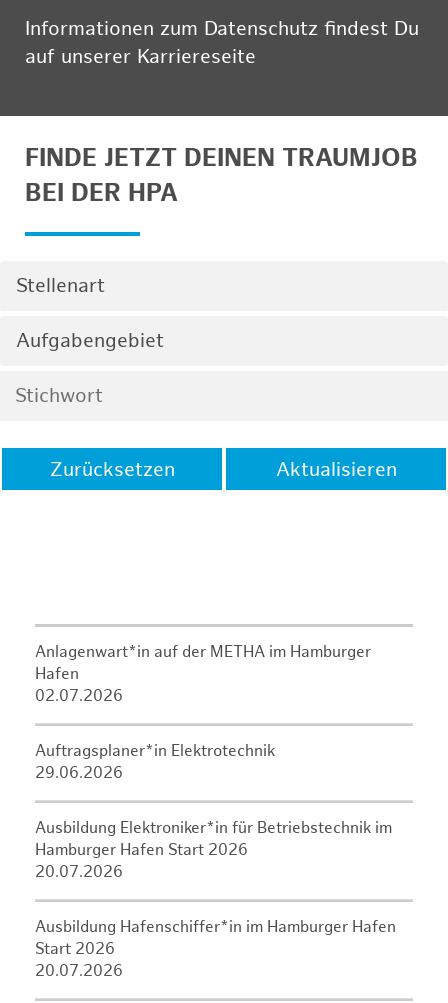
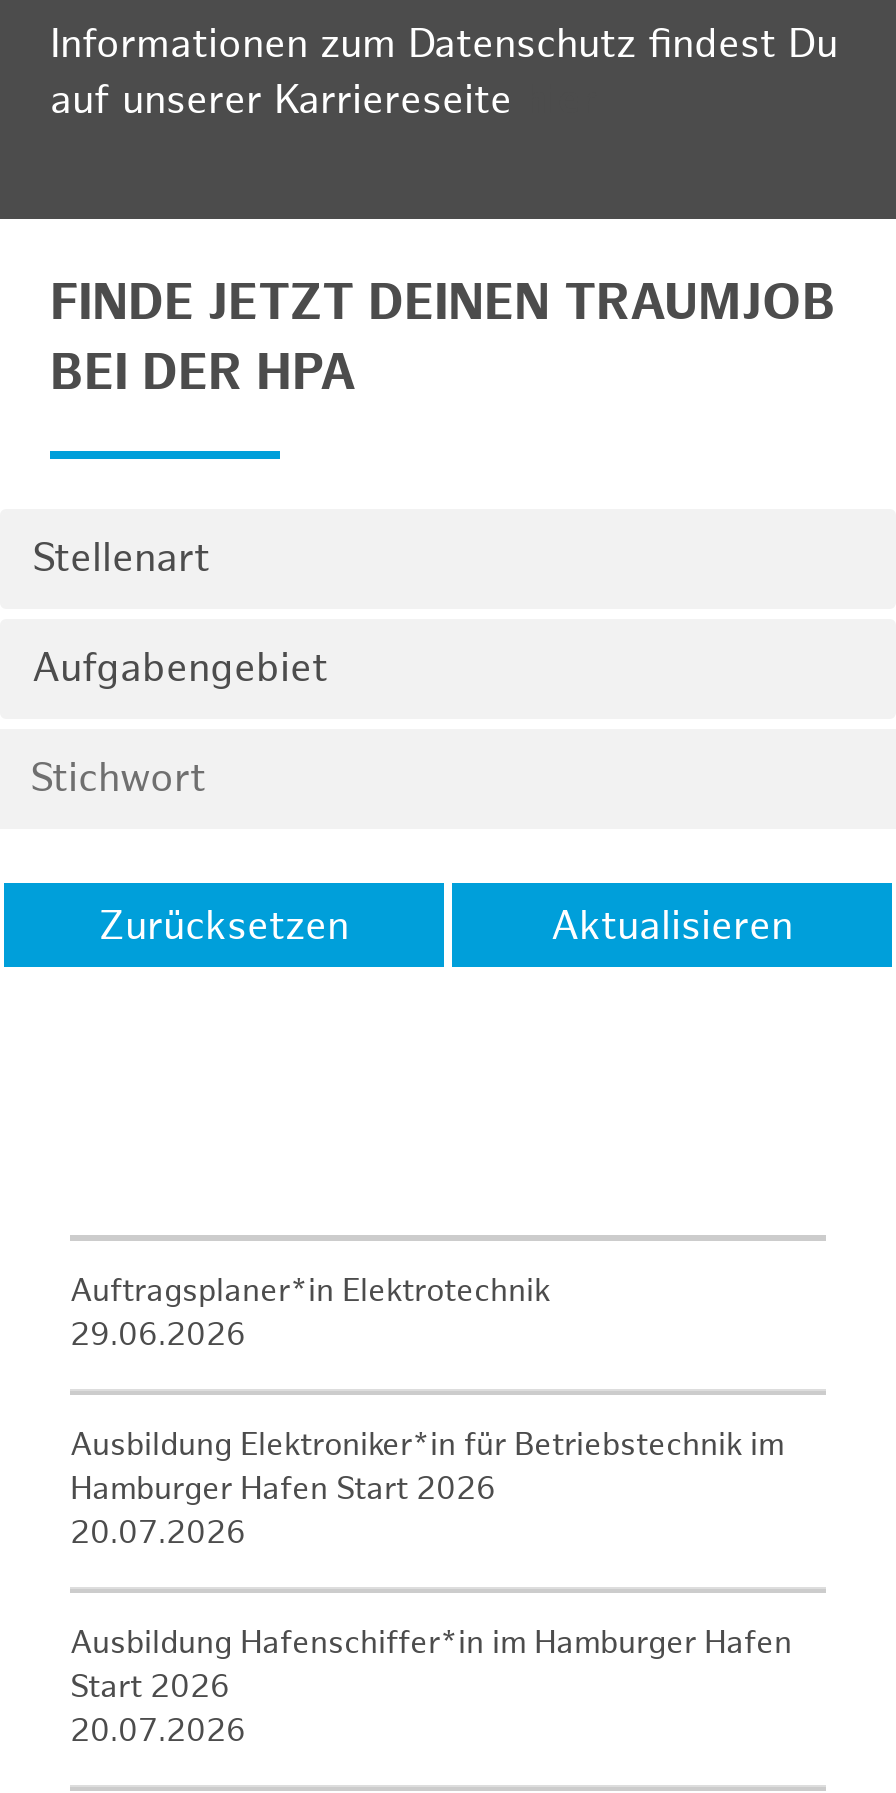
- Anlagenwart*in auf der METHA im Hamburger
- Hafen
- 02.07.2026
